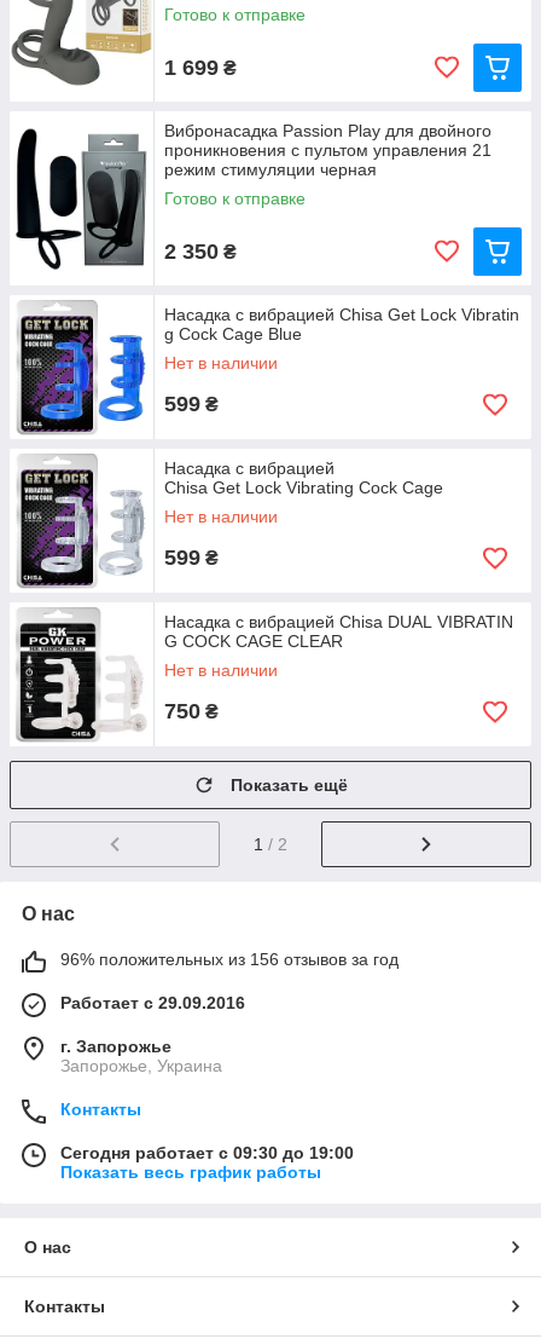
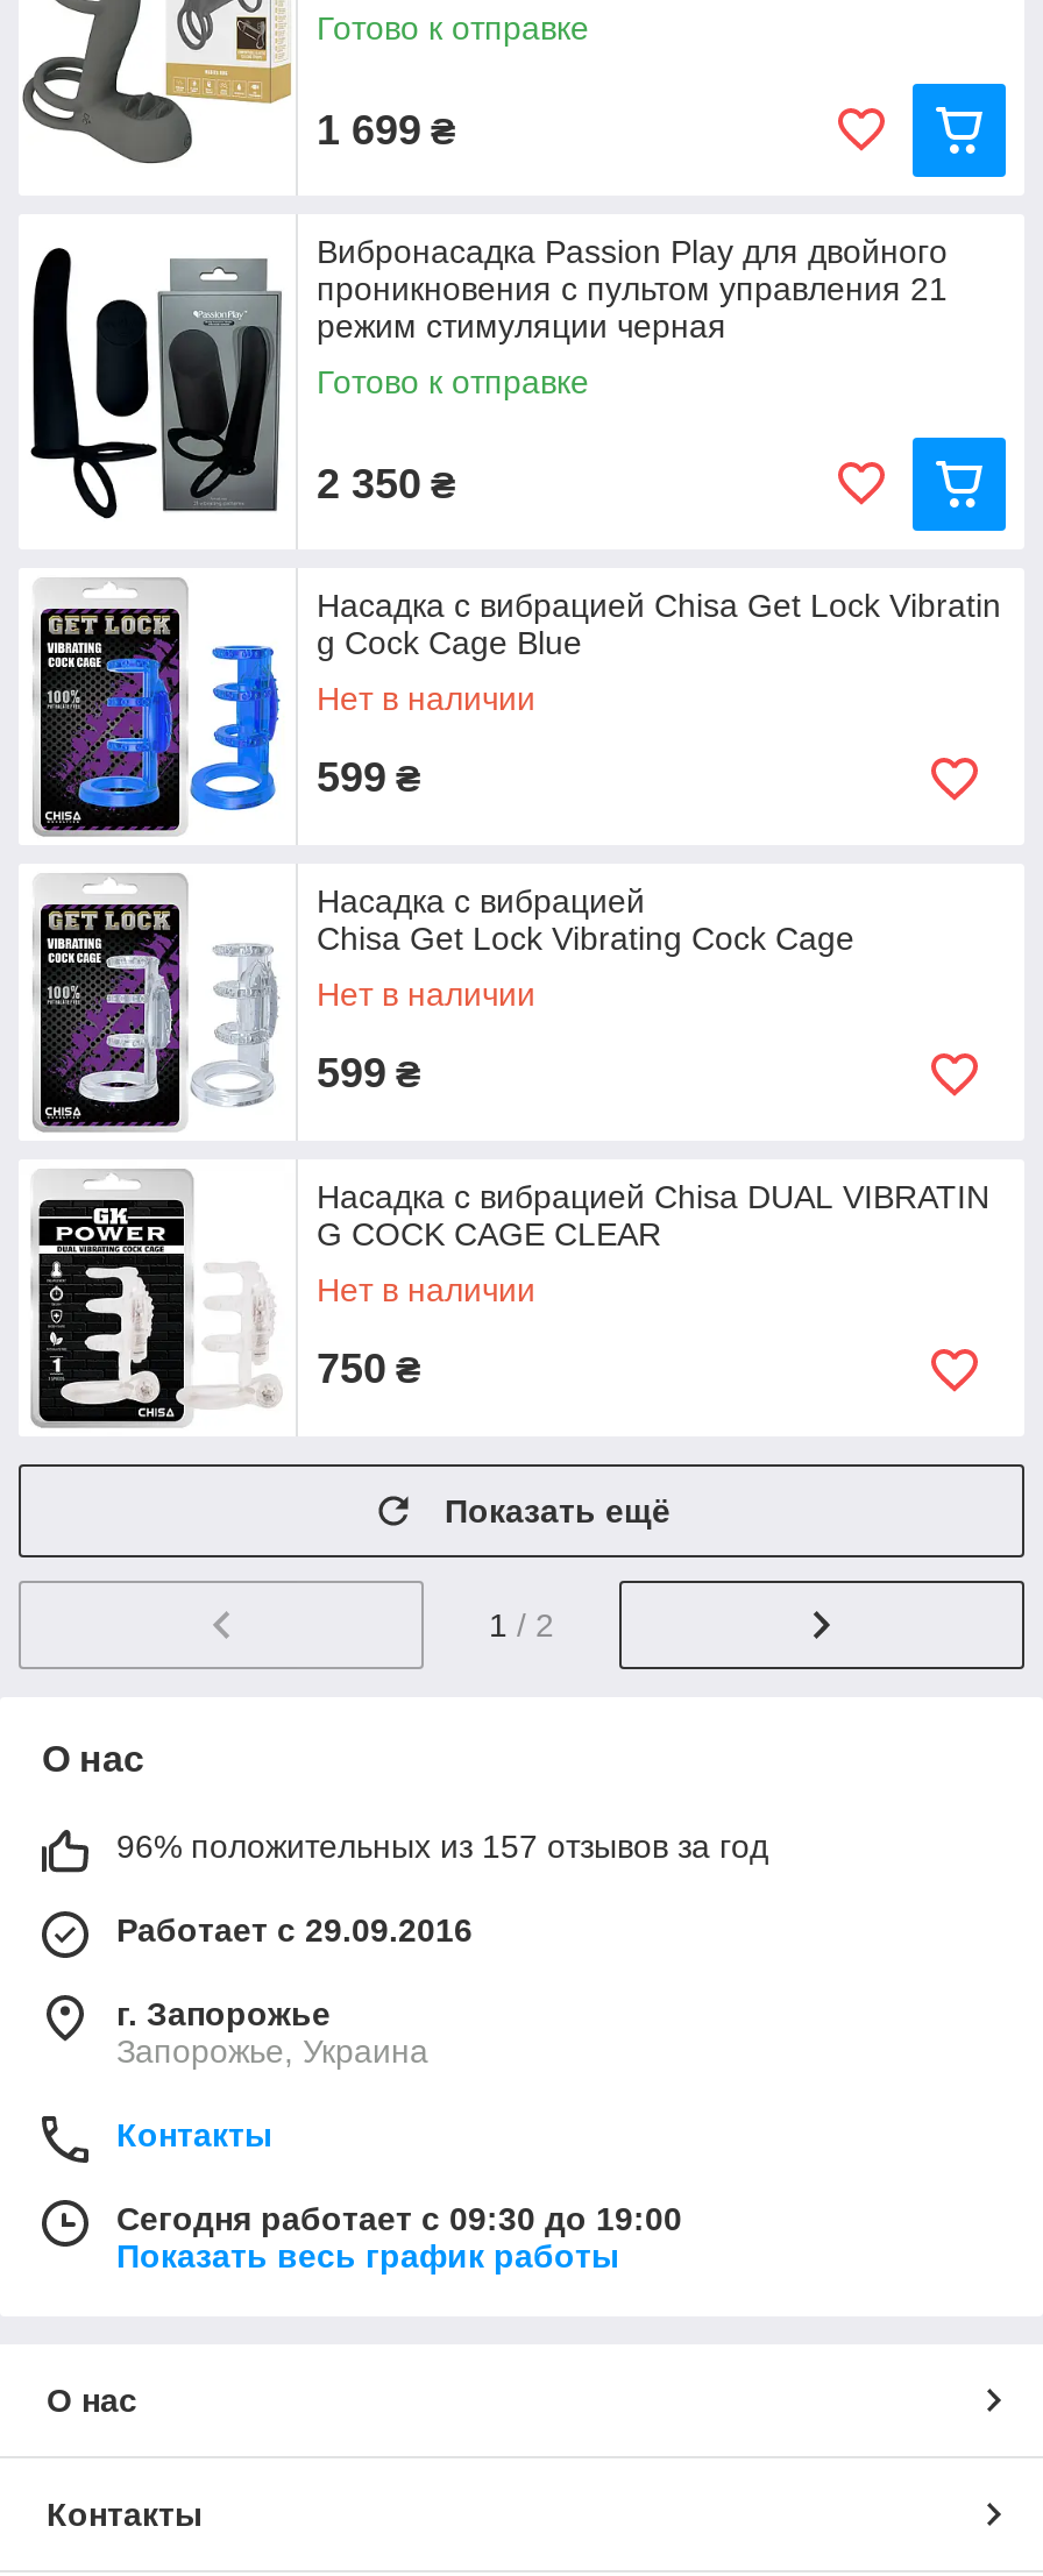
- 96% положительных из 156 отзывов за год
+ 96% положительных из 157 отзывов за год
